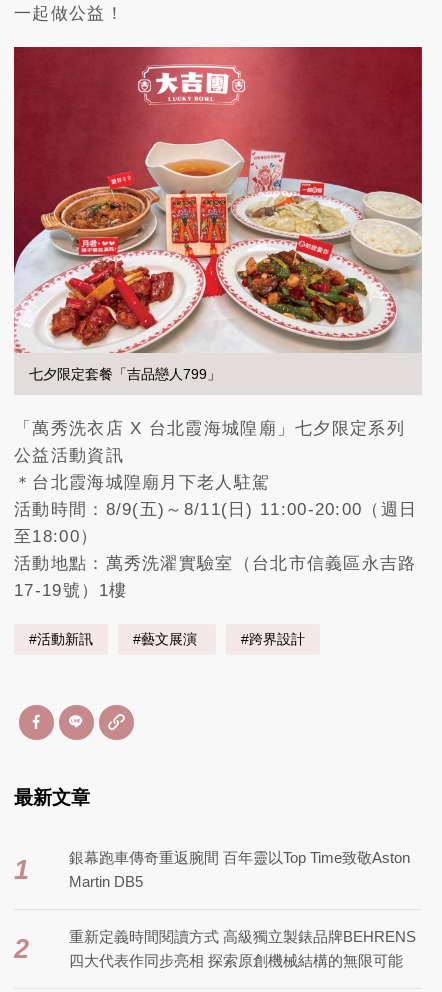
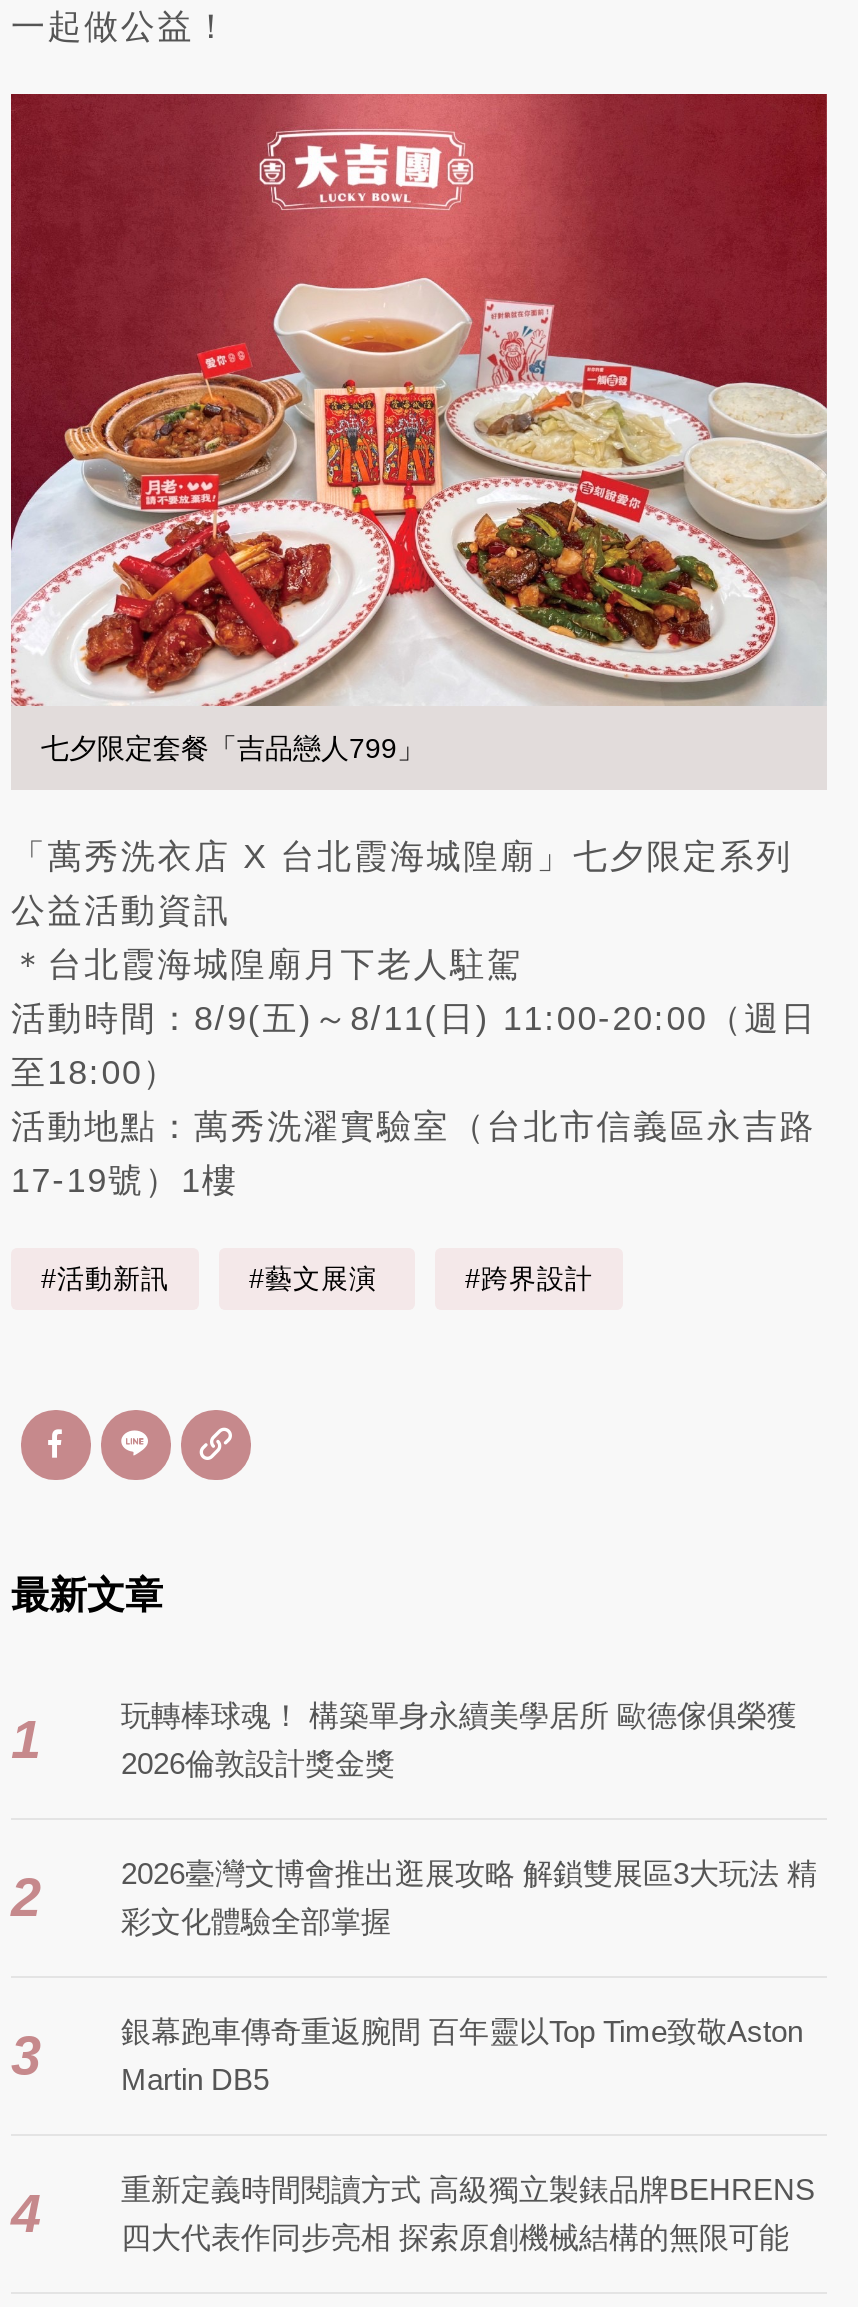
+ 玩轉棒球魂！ 構築單身永續美學居所 歐德傢俱榮獲
+ 2026倫敦設計獎金獎
+ 2
+ 2026臺灣文博會推出逛展攻略 解鎖雙展區3大玩法 精
+ 彩文化體驗全部掌握
+ 3

- 2
+ 4
